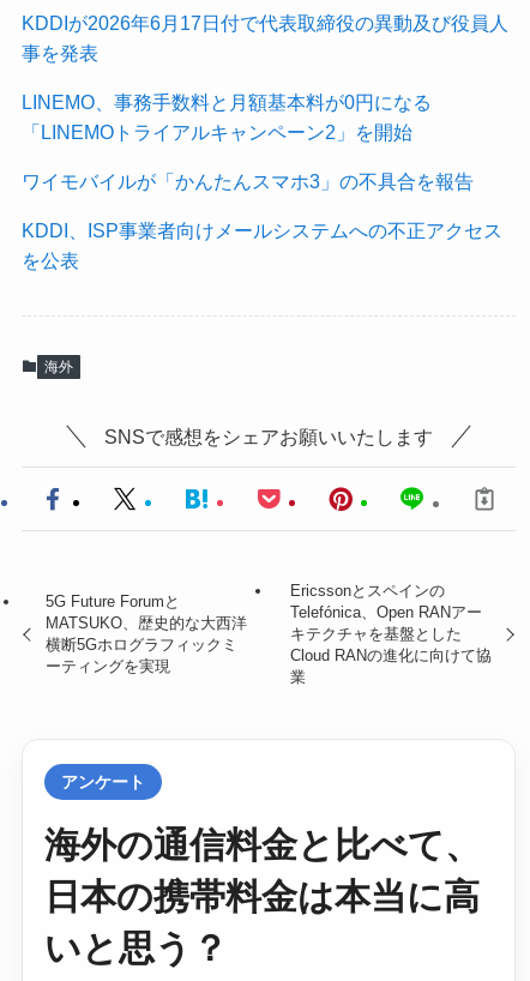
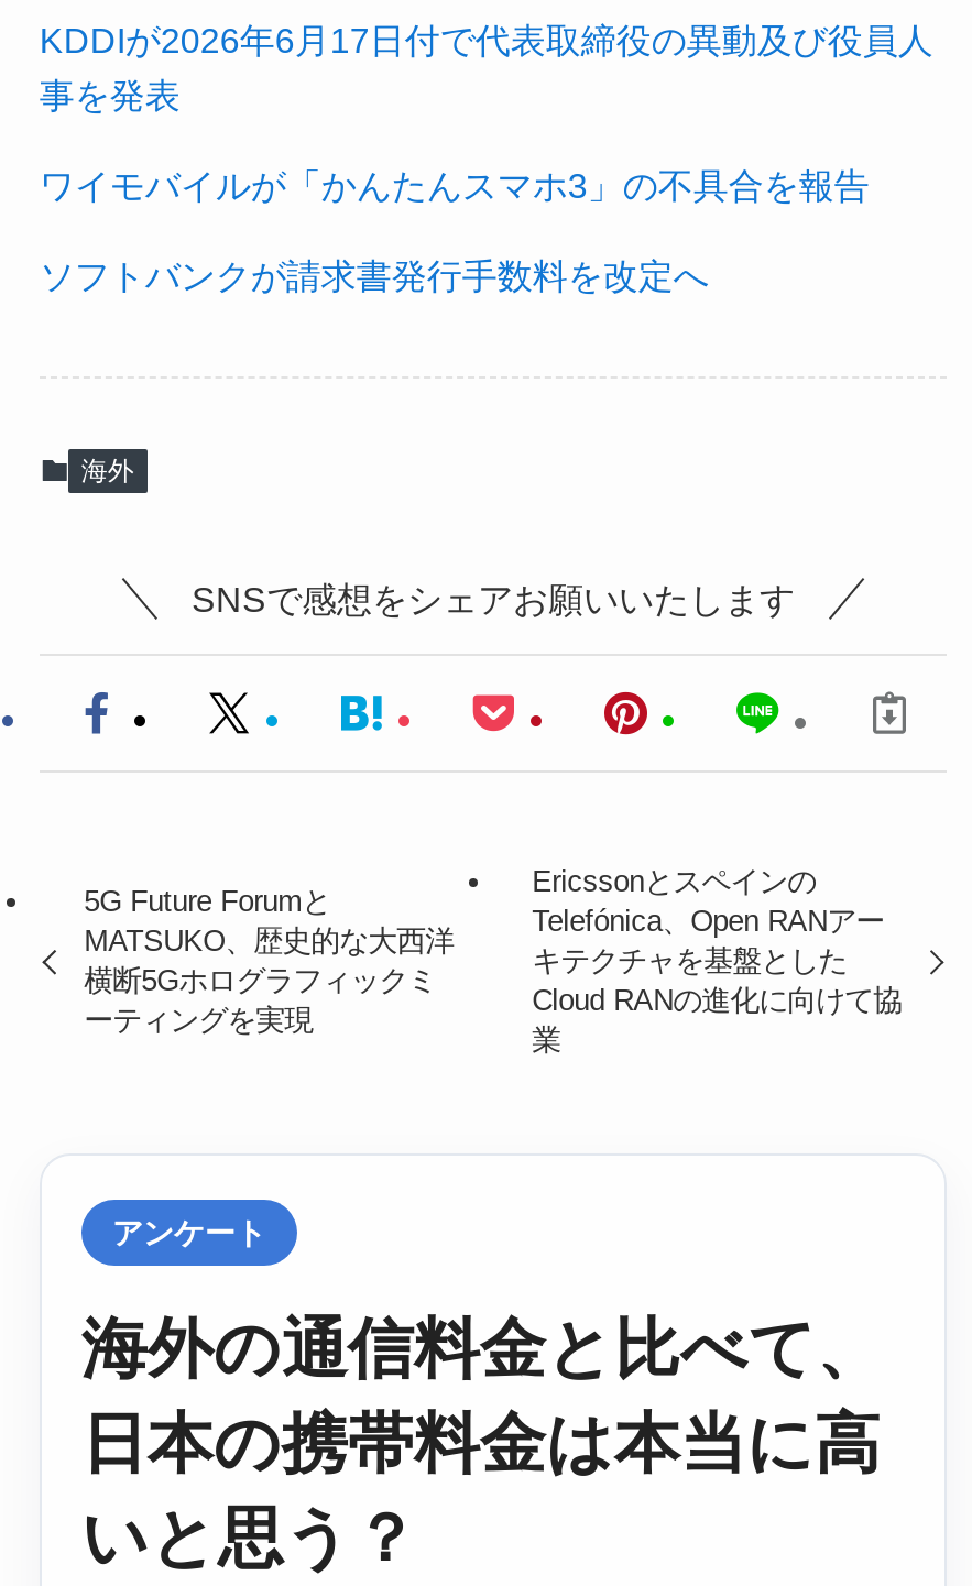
- LINEMO、事務手数料と月額基本料が0円になる
- 「LINEMOトライアルキャンペーン2」を開始

- KDDI、ISP事業者向けメールシステムへの不正アクセス
- を公表
+ ソフトバンクが請求書発行手数料を改定へ
